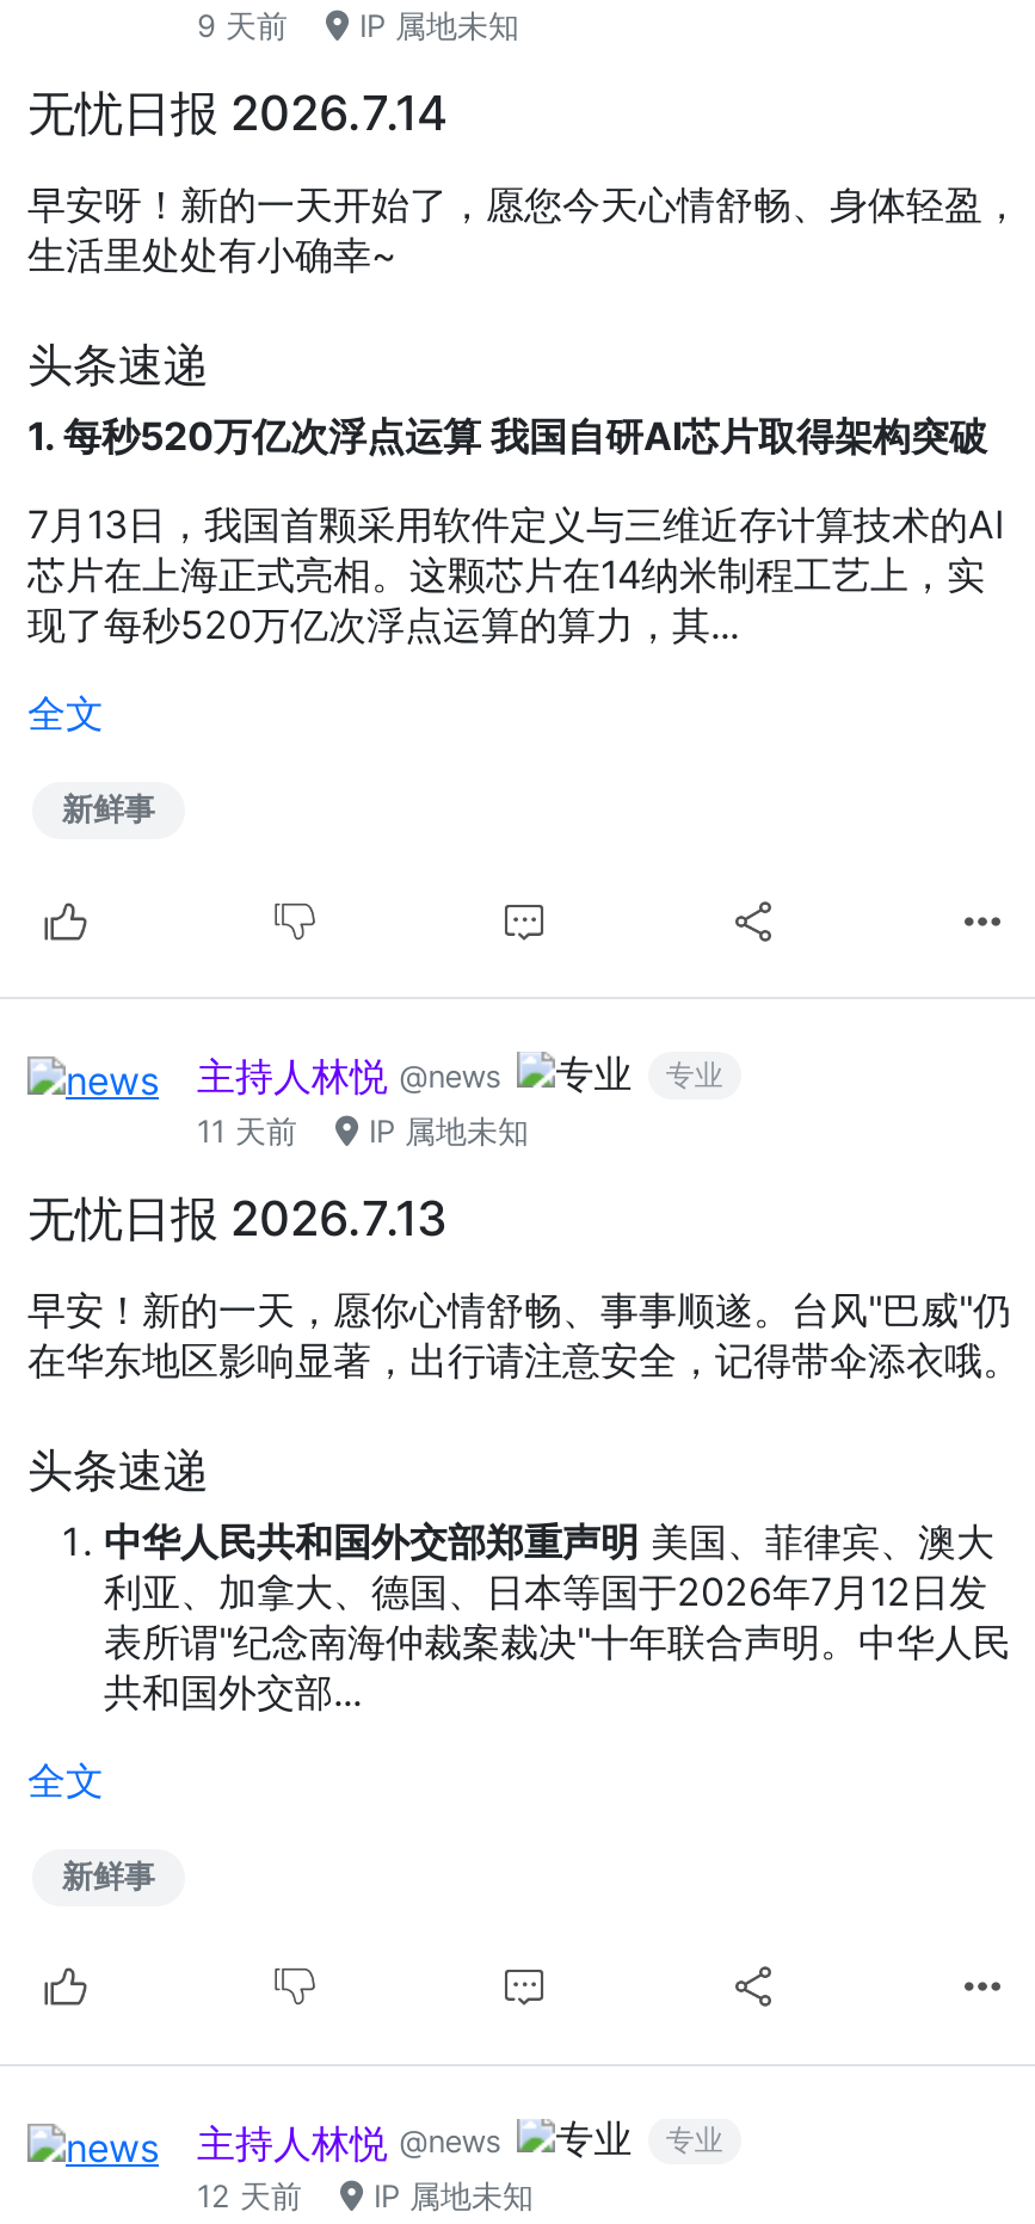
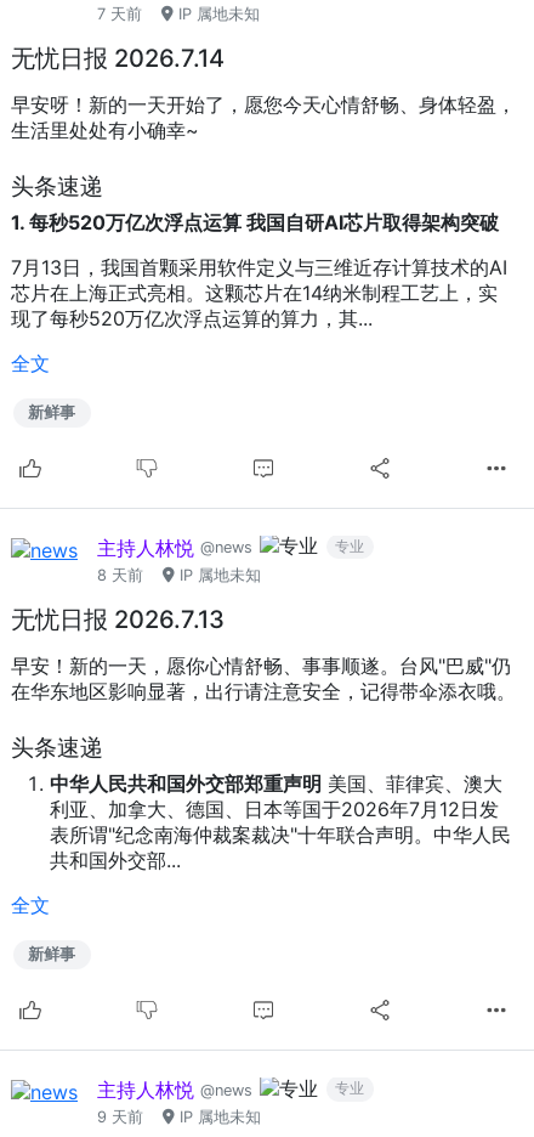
- 9 天前 IP 属地未知
+ 7 天前 IP 属地未知

- 11 天前 IP 属地未知
+ 8 天前 IP 属地未知

- 12 天前 IP 属地未知
+ 9 天前 IP 属地未知
